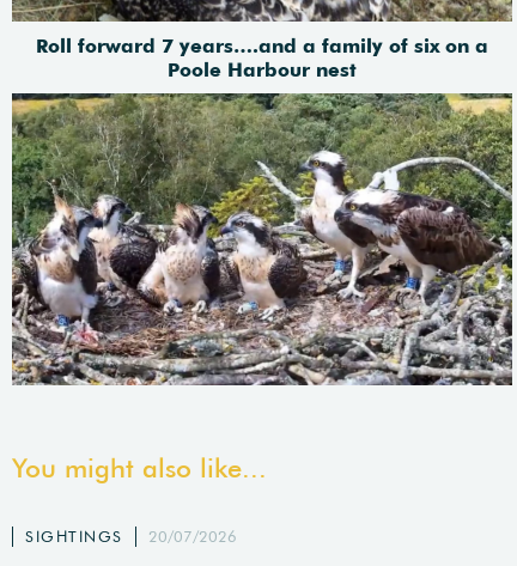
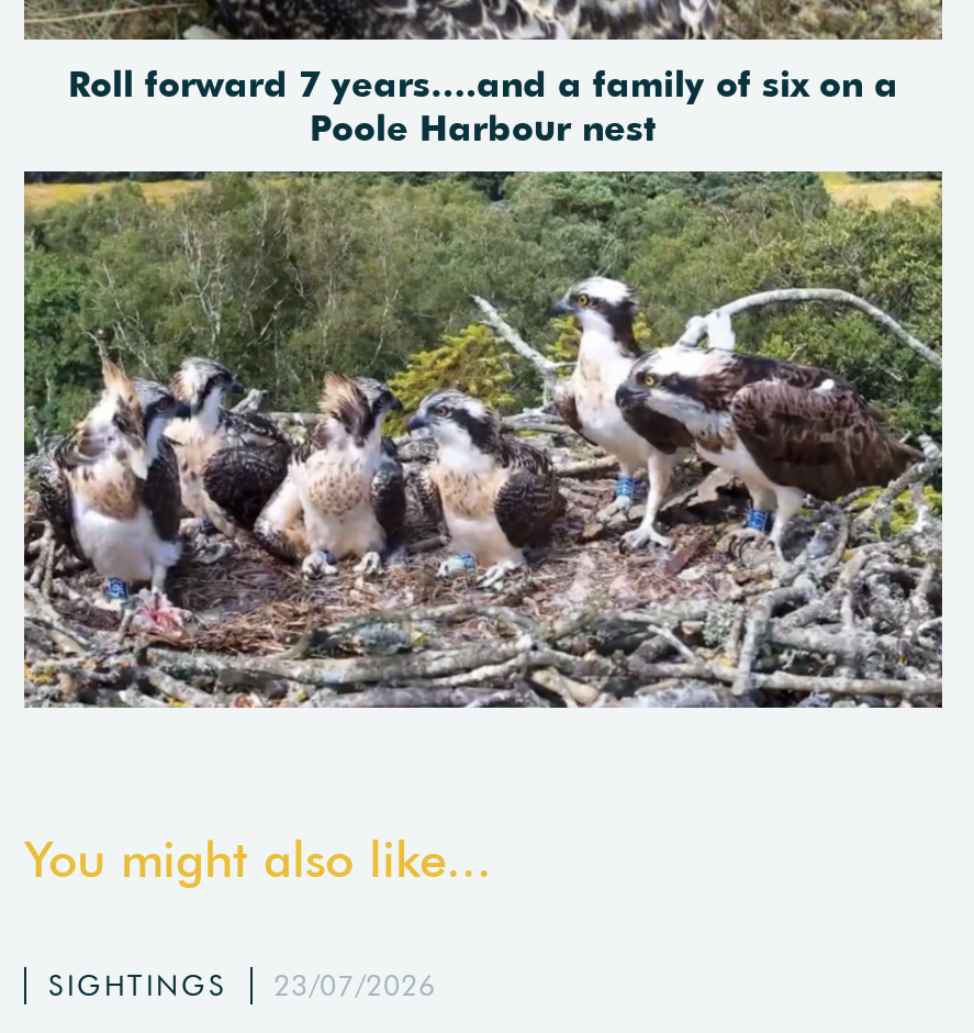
- SIGHTINGS 20/07/2026
+ SIGHTINGS 23/07/2026
